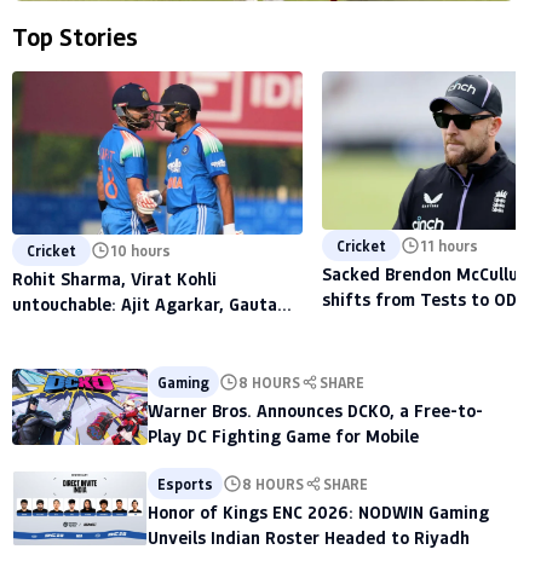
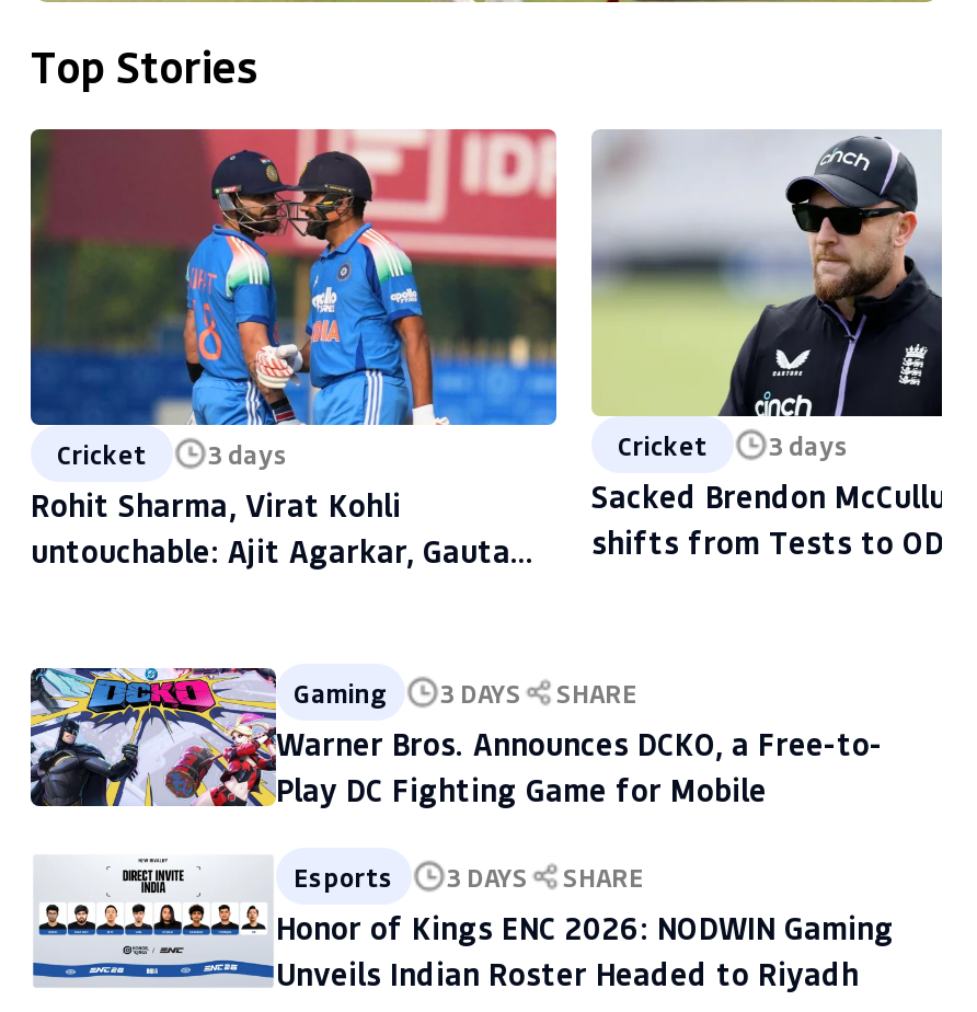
- Cricket 10 hours
+ Cricket 3 days

- Cricket 11 hours
+ Cricket 3 days

- Gaming 8 HOURS SHARE
+ Gaming 3 DAYS SHARE

- Esports 8 HOURS SHARE
+ Esports 3 DAYS SHARE
